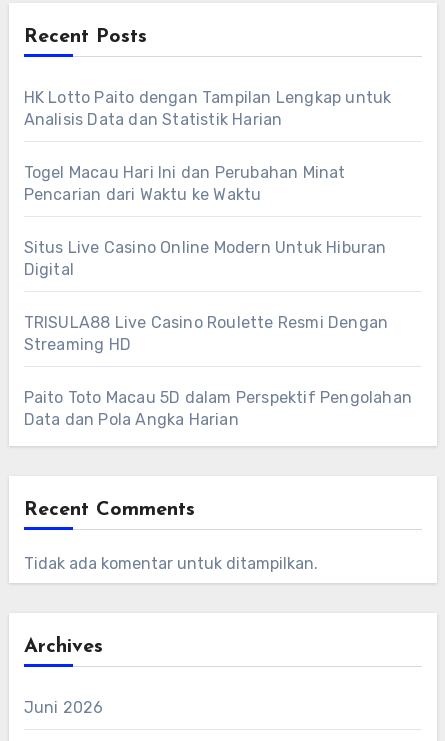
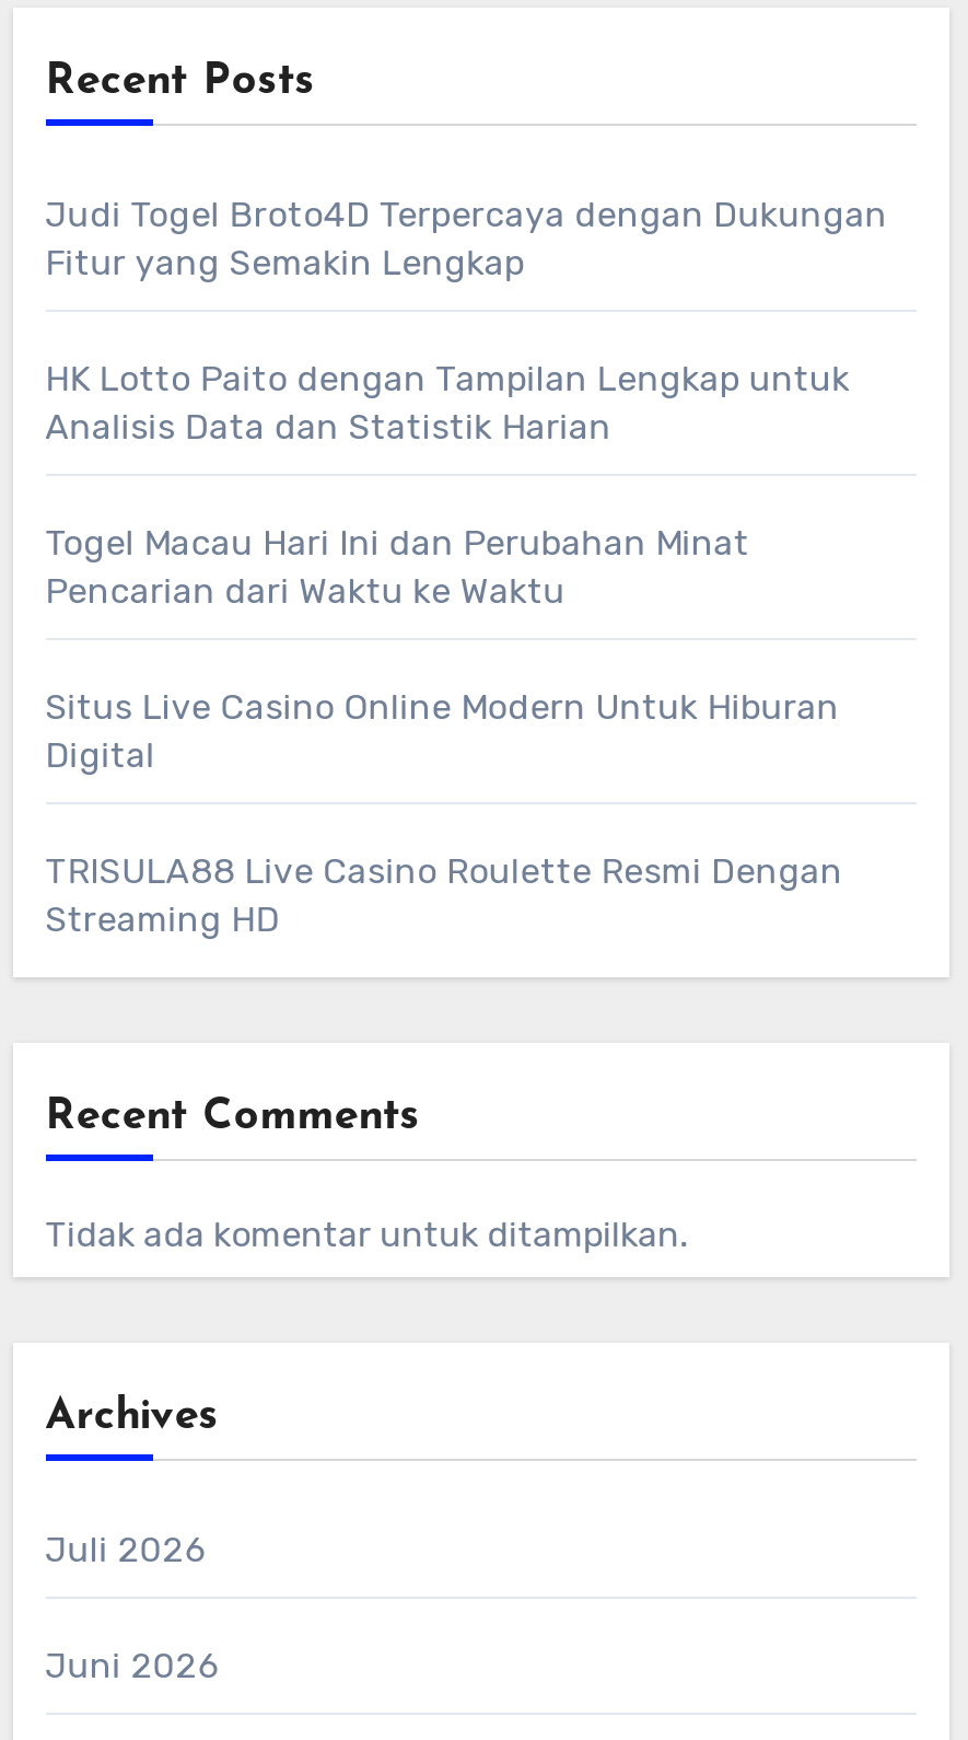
+ Judi Togel Broto4D Terpercaya dengan Dukungan
+ Fitur yang Semakin Lengkap

moved down: HK Lotto Paito dengan Tampilan Lengkap untuk | Analisis Data dan Statistik Harian | Togel Macau Hari Ini dan Perubahan Minat | Pencarian dari Waktu ke Waktu | Situs Live Casino Online Modern Untuk Hiburan | Digital | TRISULA88 Live Casino Roulette Resmi Dengan | Streaming HD

- Paito Toto Macau 5D dalam Perspektif Pengolahan
- Data dan Pola Angka Harian

+ Juli 2026
